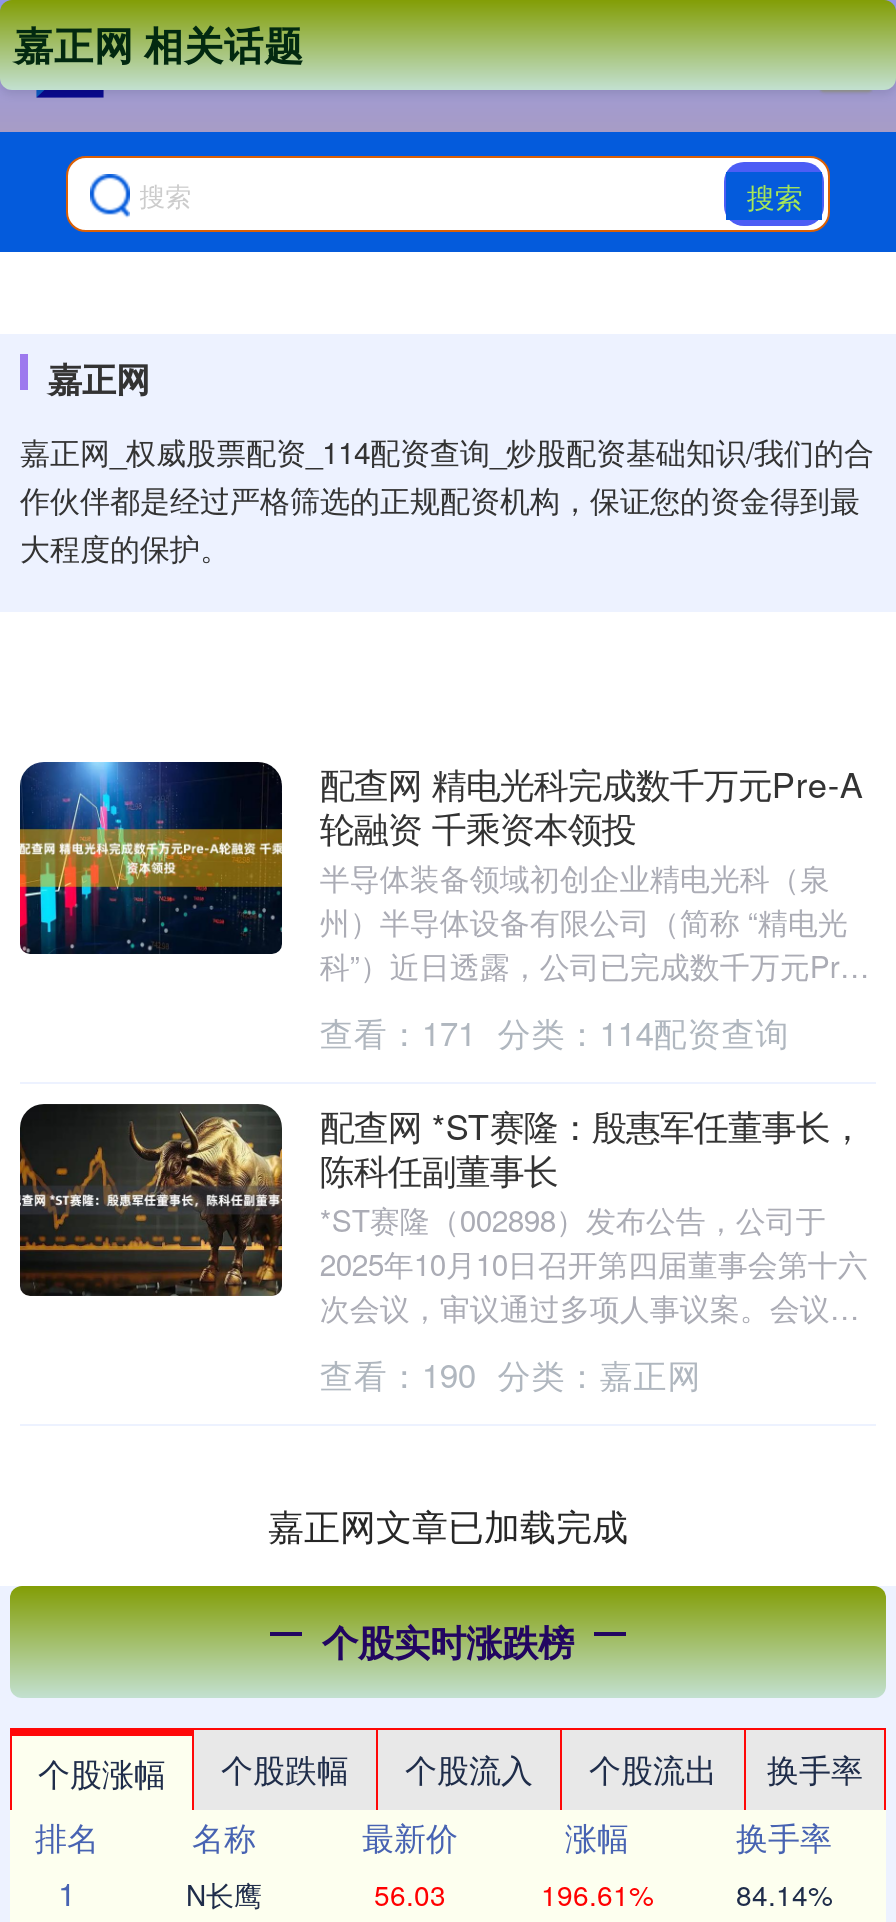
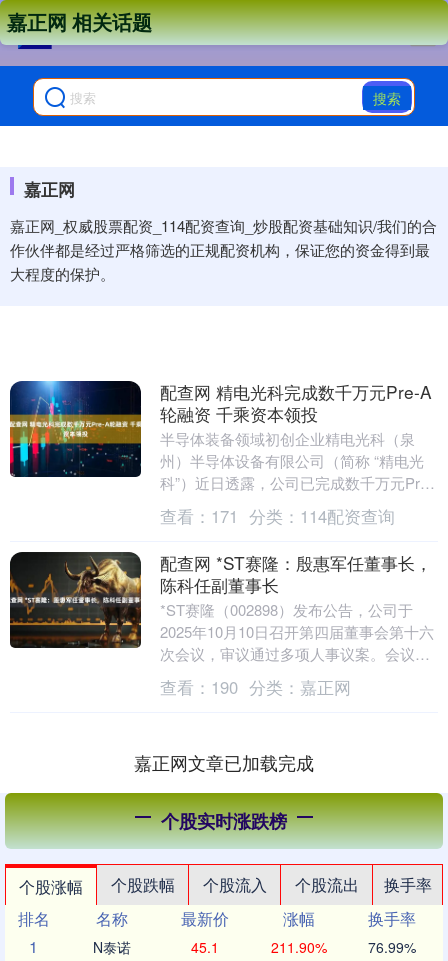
- N长鹰
+ N泰诺

- 56.03
+ 45.1

- 196.61%
+ 211.90%

- 84.14%
+ 76.99%
